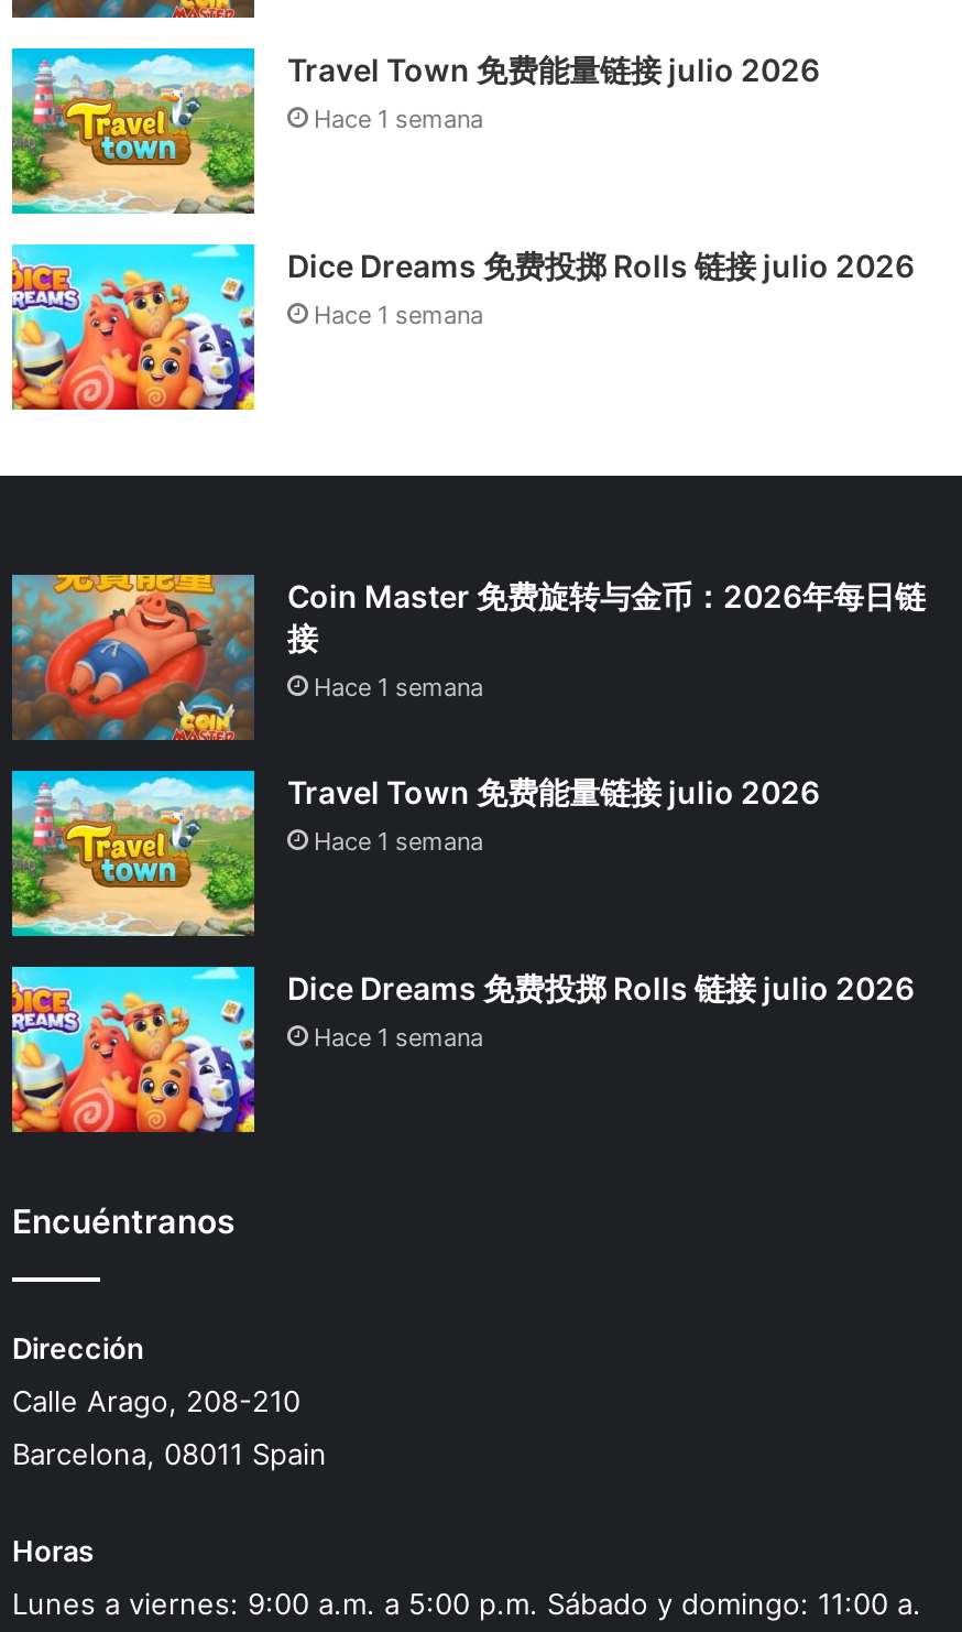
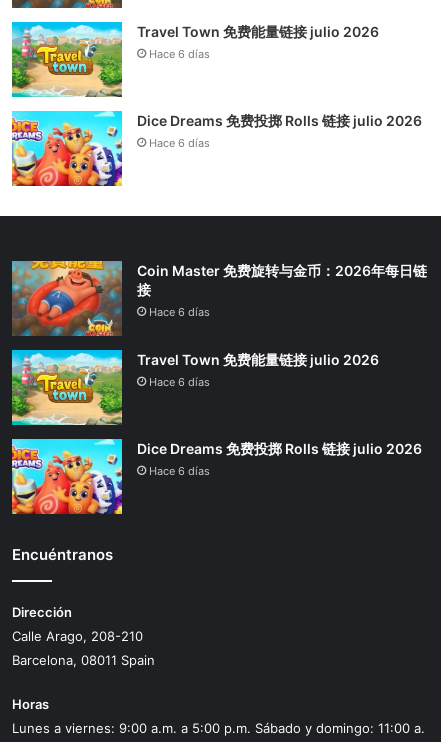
- Hace 1 semana
+ Hace 6 días

- Hace 1 semana
+ Hace 6 días

- Hace 1 semana
+ Hace 6 días

- Hace 1 semana
+ Hace 6 días

- Hace 1 semana
+ Hace 6 días
